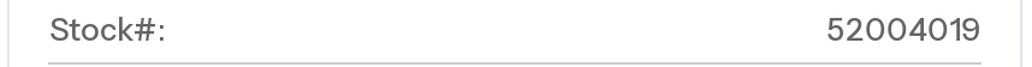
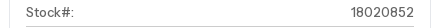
- 52004019
+ 18020852
